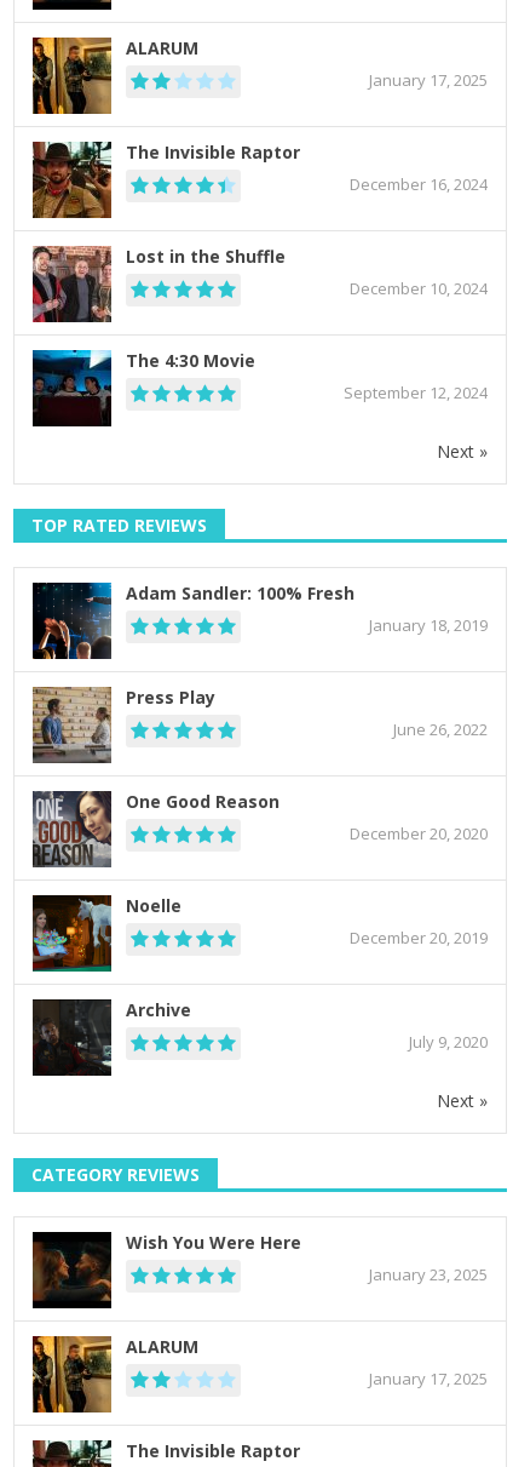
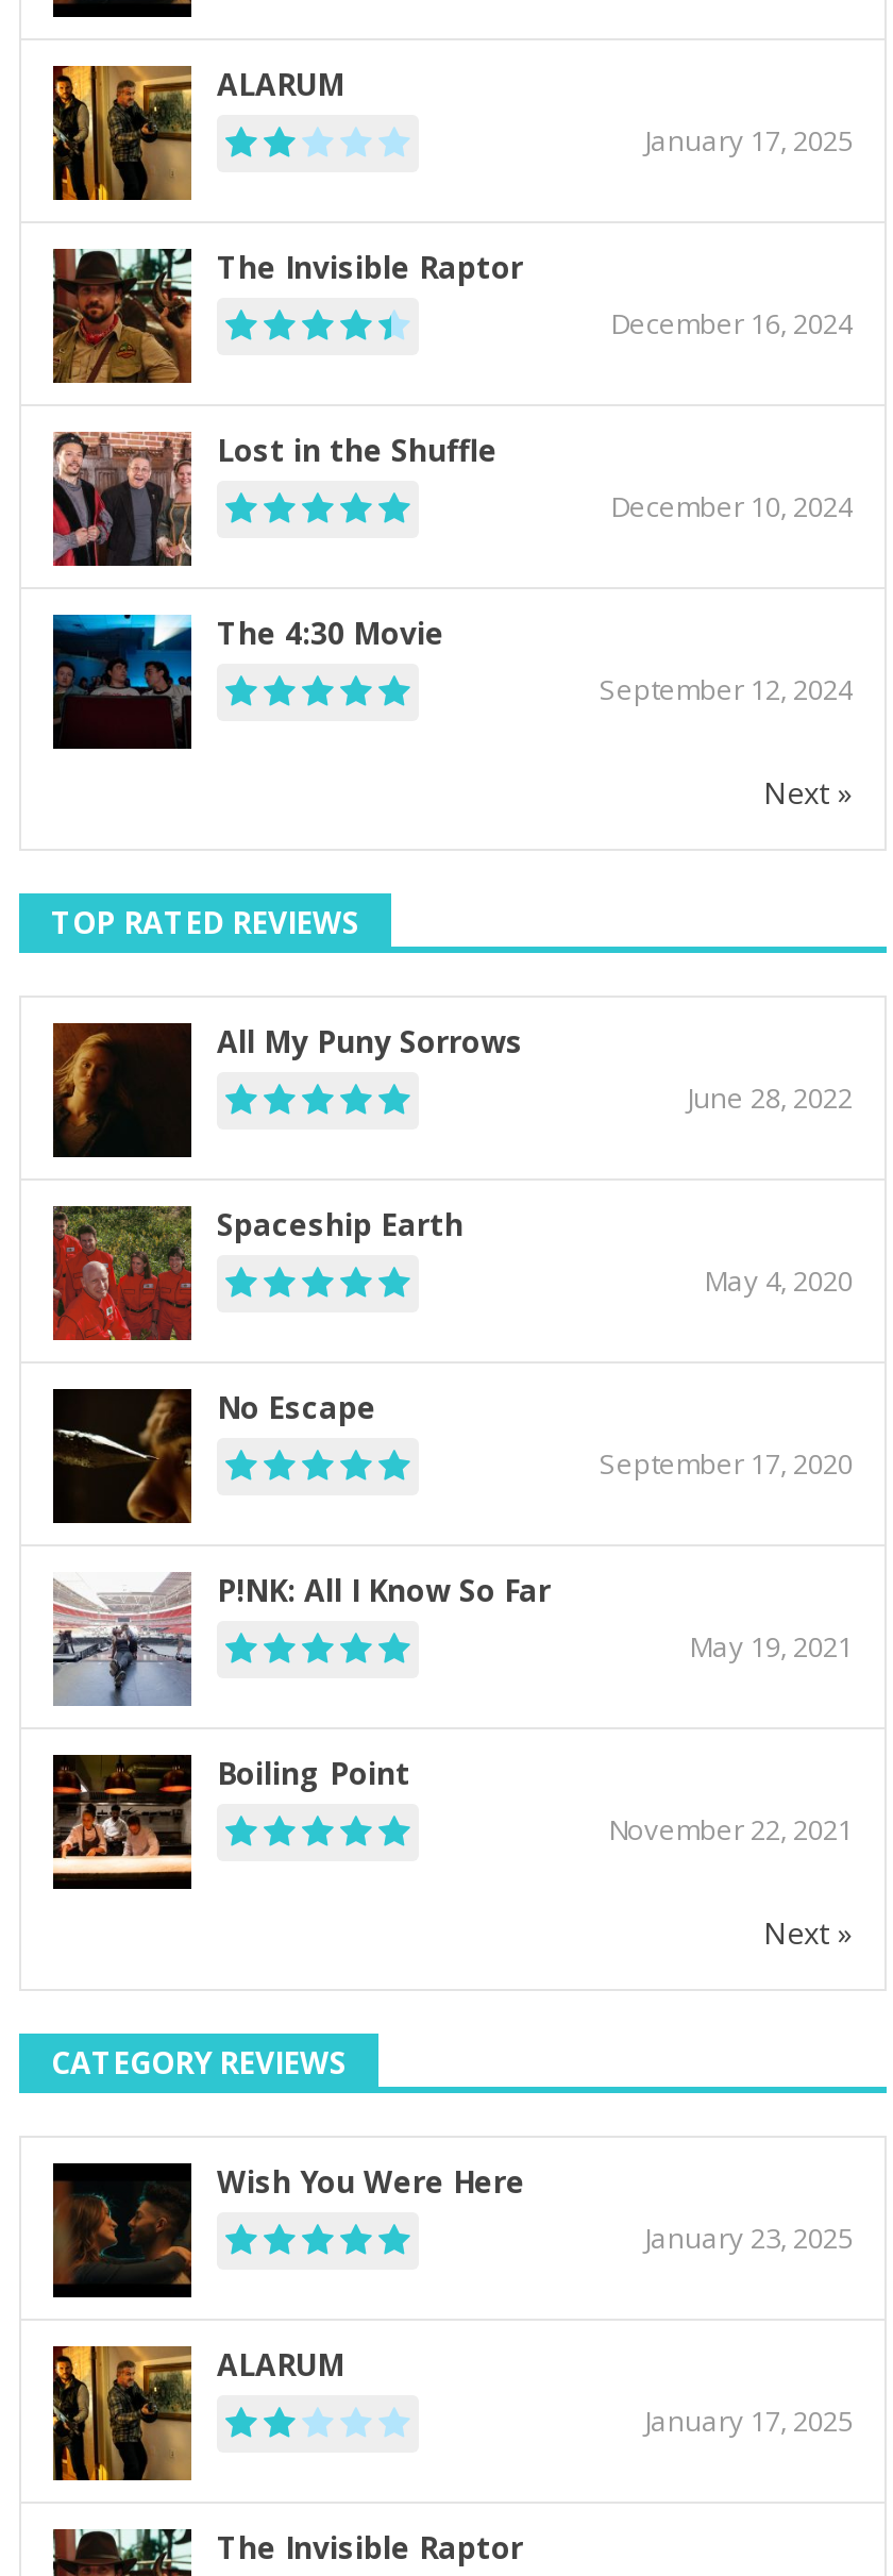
- [image]
- Adam Sandler: 100% Fresh
- January 18, 2019
+ [image]
+ All My Puny Sorrows
+ June 28, 2022

- [image]
- Press Play
- June 26, 2022
+ [image]
+ Spaceship Earth
+ May 4, 2020

- [image]
- One Good Reason
- December 20, 2020
+ [image]
+ No Escape
+ September 17, 2020

- [image]
- Noelle
- December 20, 2019
+ [image]
+ P!NK: All I Know So Far
+ May 19, 2021

- [image]
- Archive
- July 9, 2020
+ [image]
+ Boiling Point
+ November 22, 2021
